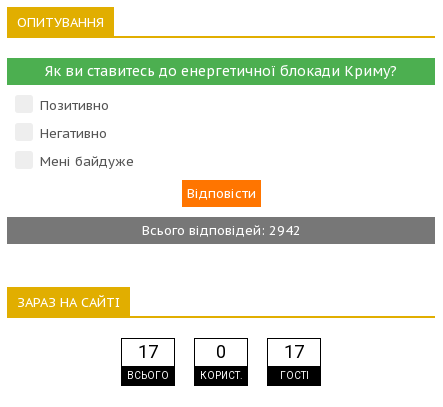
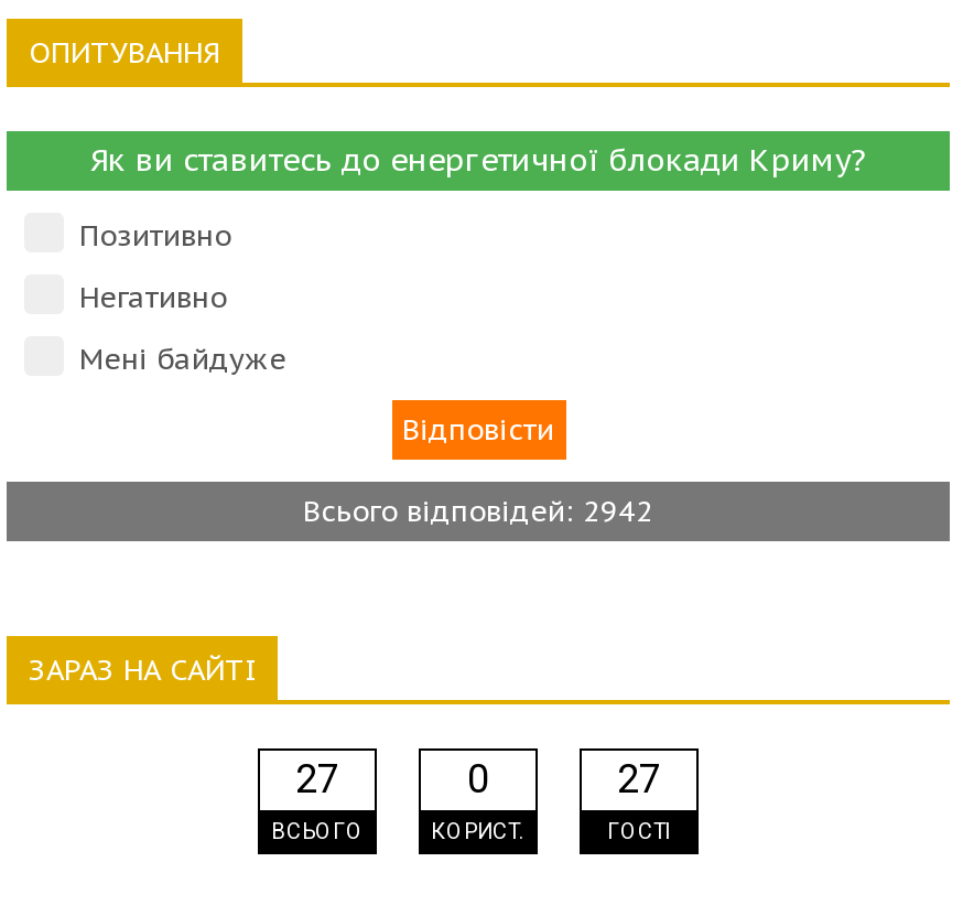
- 17
+ 27

- 17
+ 27
